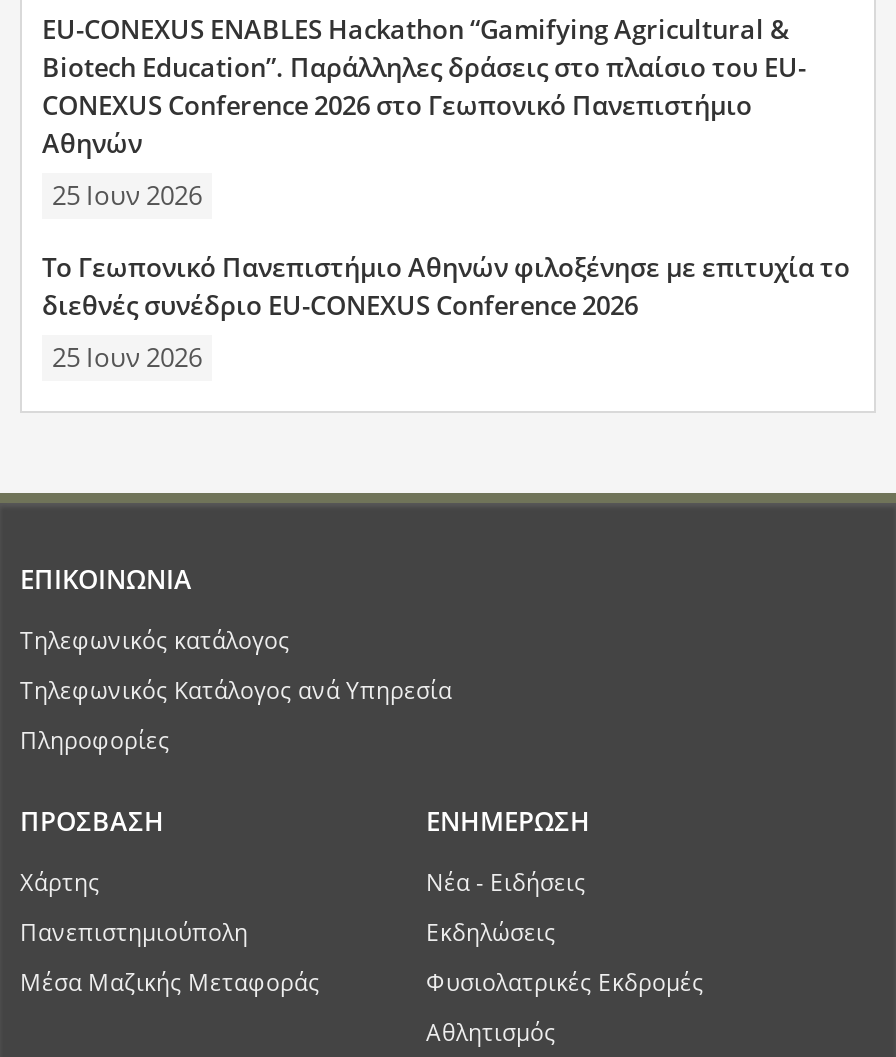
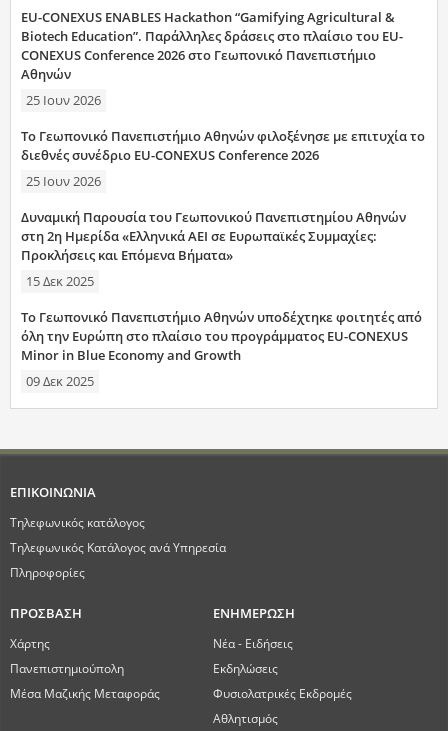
+ Δυναμική Παρουσία του Γεωπονικού Πανεπιστημίου Αθηνών
+ στη 2η Ημερίδα «Ελληνικά ΑΕΙ σε Ευρωπαϊκές Συμμαχίες:
+ Προκλήσεις και Επόμενα Βήματα»
+ 15 Δεκ 2025
+ Το Γεωπονικό Πανεπιστήμιο Αθηνών υποδέχτηκε φοιτητές από
+ όλη την Ευρώπη στο πλαίσιο του προγράμματος EU-CONEXUS
+ Minor in Blue Economy and Growth
+ 09 Δεκ 2025
